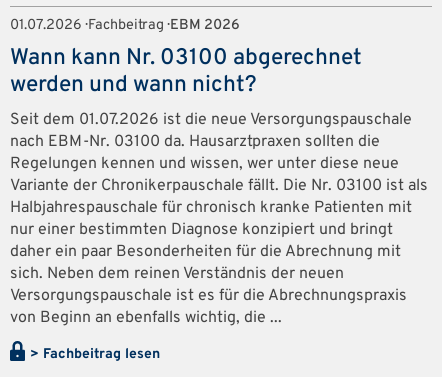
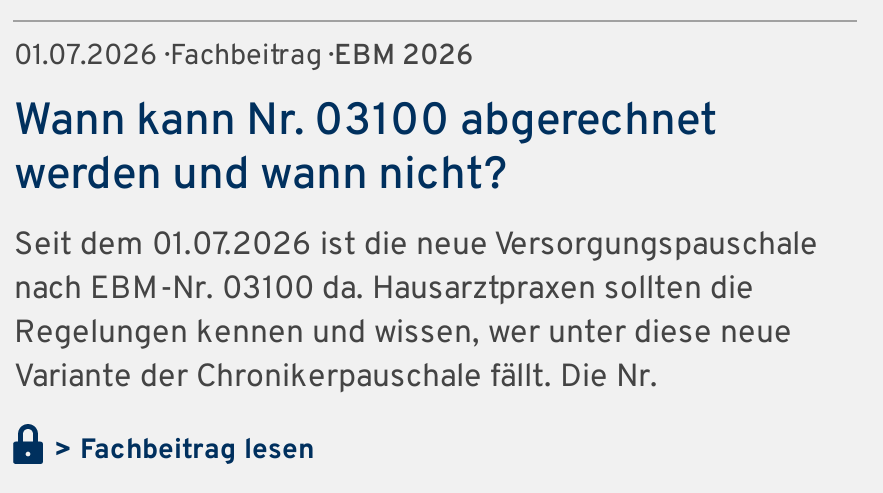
- Variante der Chronikerpauschale fällt. Die Nr. 03100 ist als
- Halbjahrespauschale für chronisch kranke Patienten mit
- nur einer bestimmten Diagnose konzipiert und bringt
- daher ein paar Besonderheiten für die Abrechnung mit
- sich. Neben dem reinen Verständnis der neuen
- Versorgungspauschale ist es für die Abrechnungspraxis
- von Beginn an ebenfalls wichtig, die ...
+ Variante der Chronikerpauschale fällt. Die Nr.
